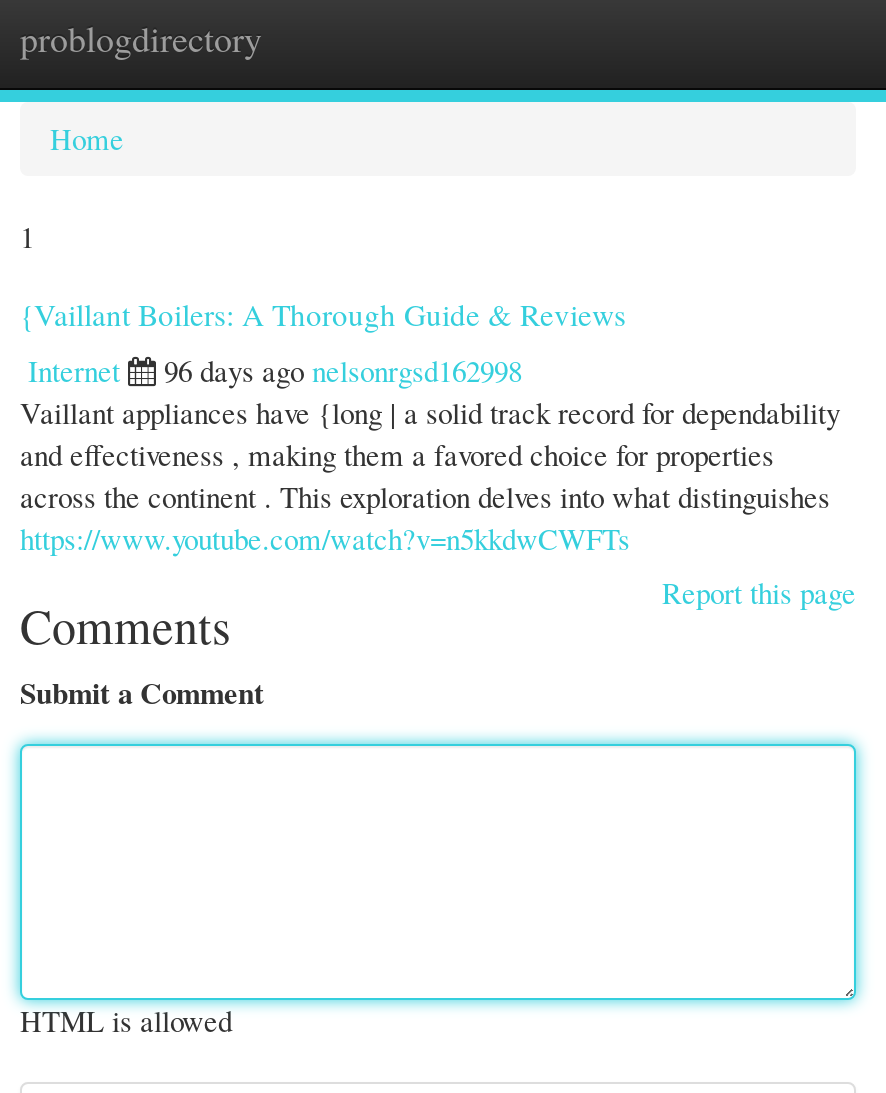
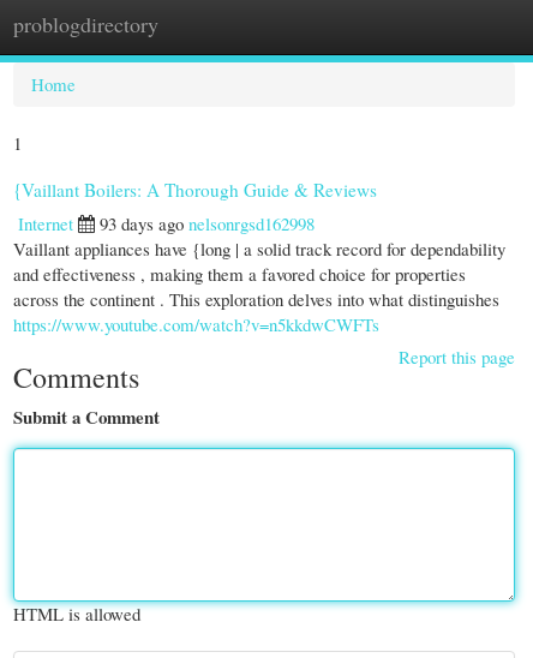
- 96 days ago nelsonrgsd162998
+ 93 days ago nelsonrgsd162998
